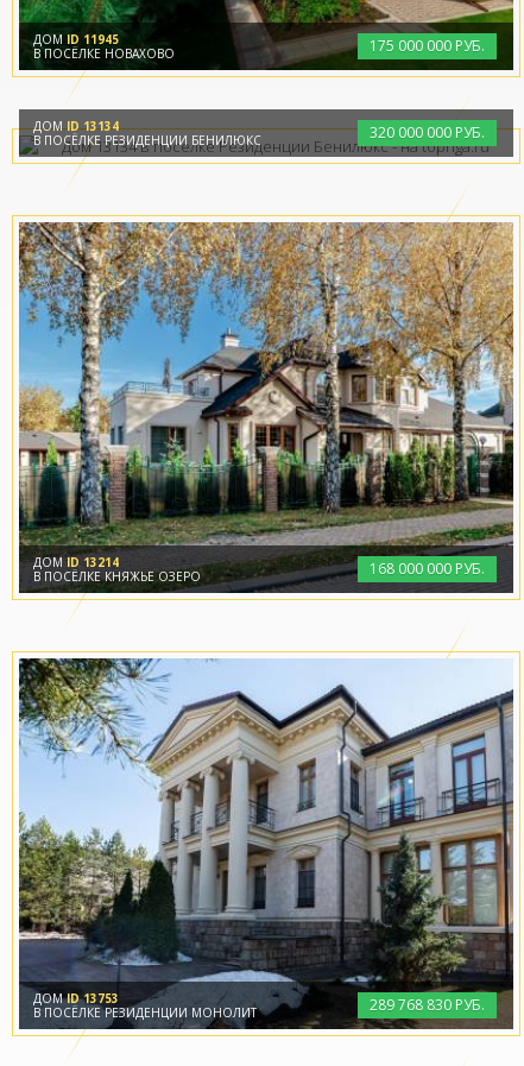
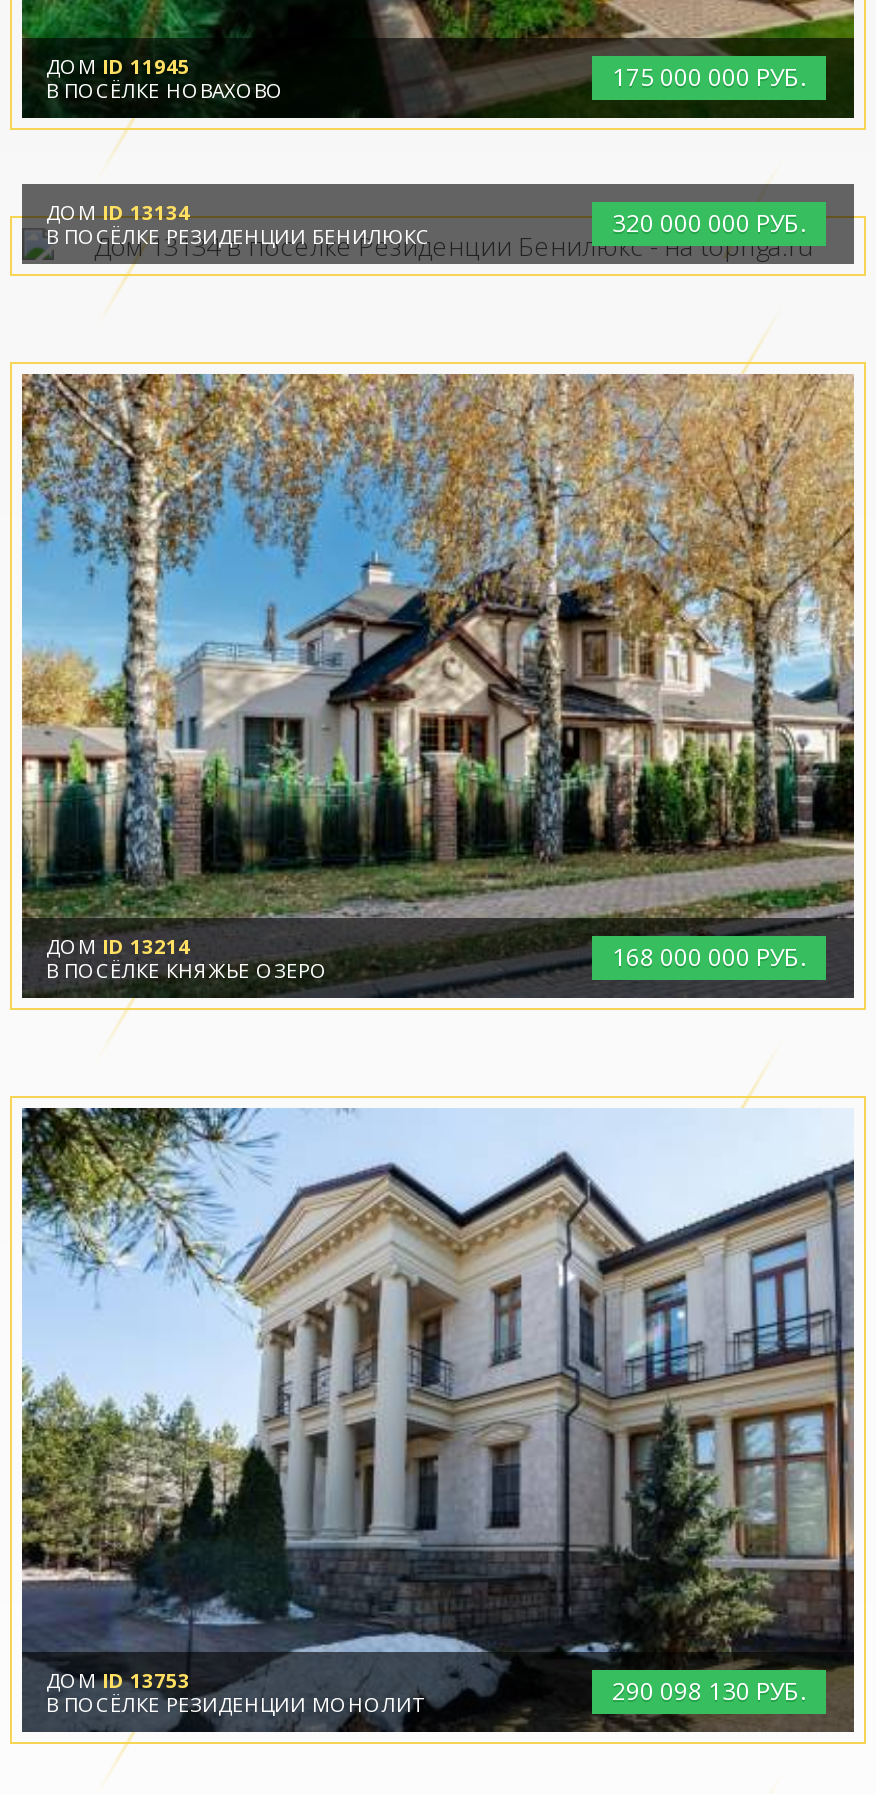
- 289 768 830 РУБ.
+ 290 098 130 РУБ.
